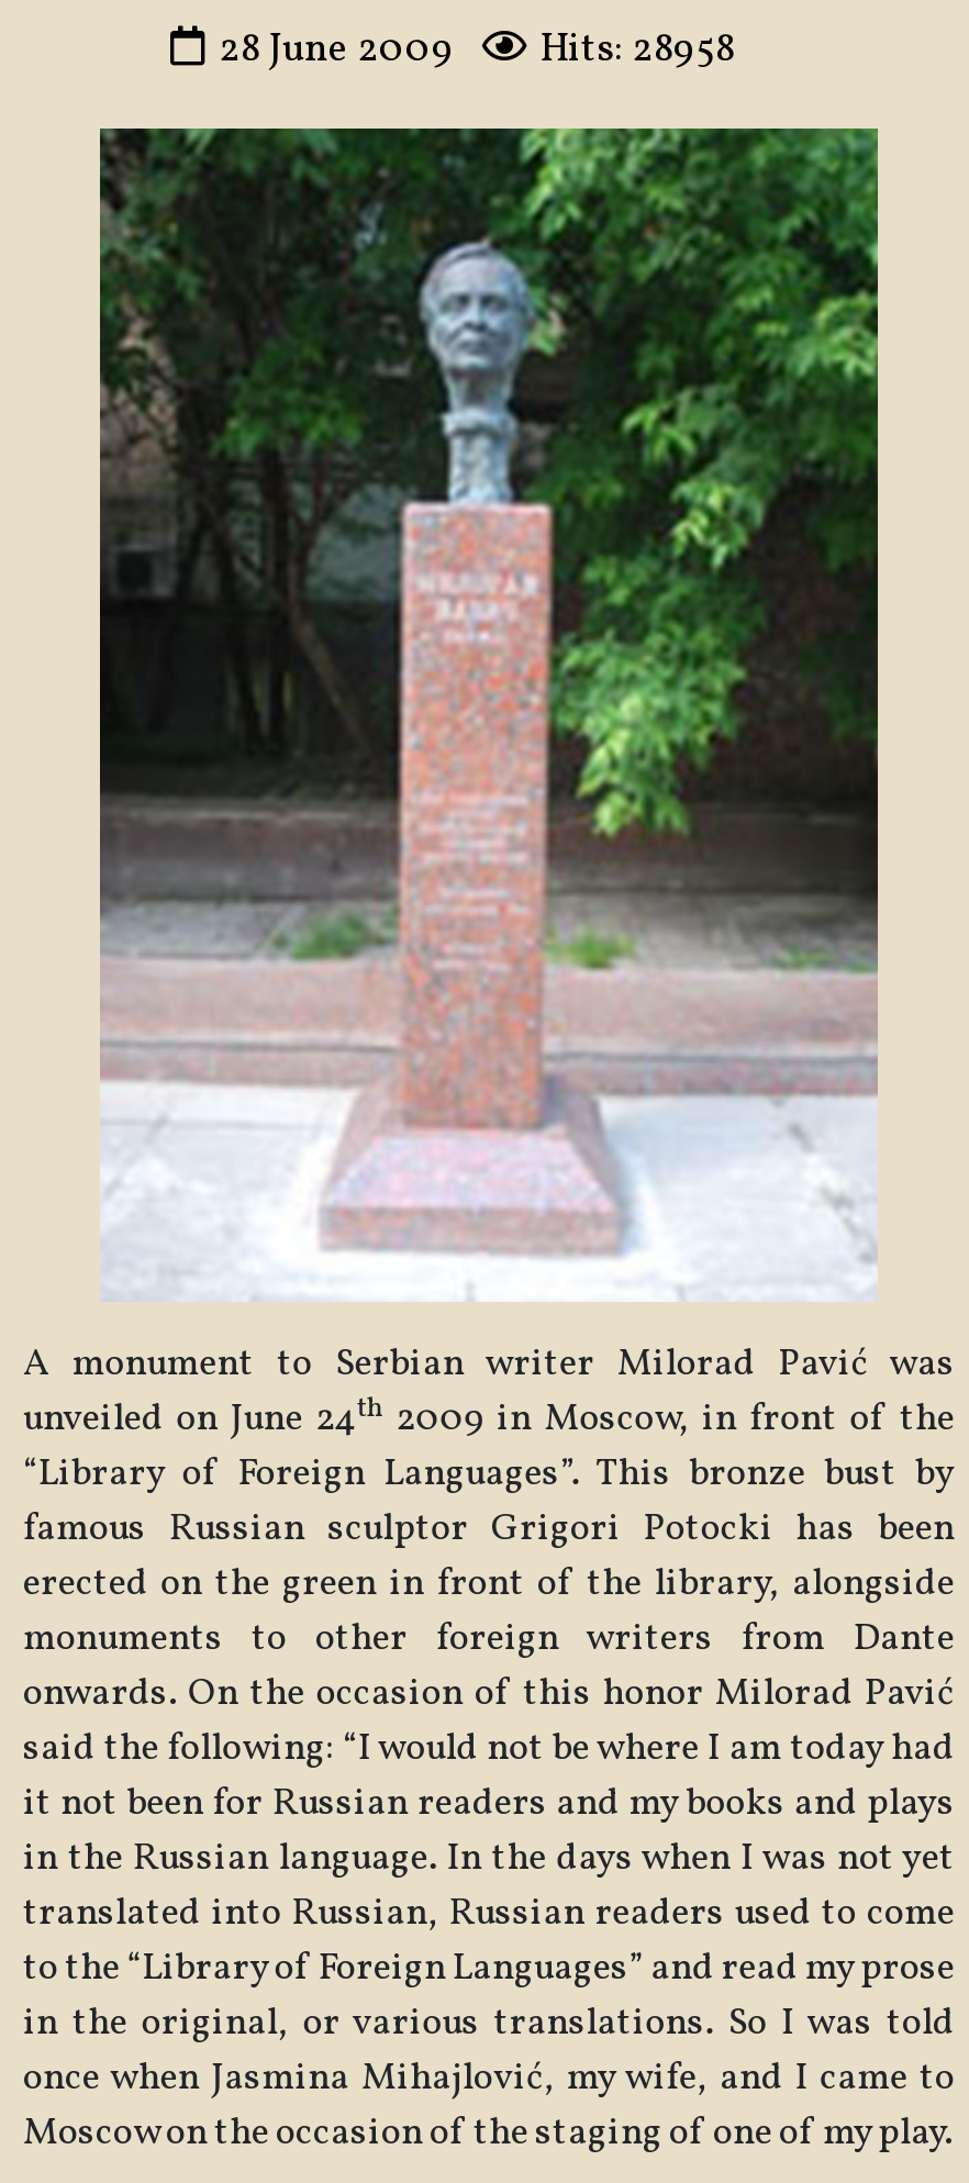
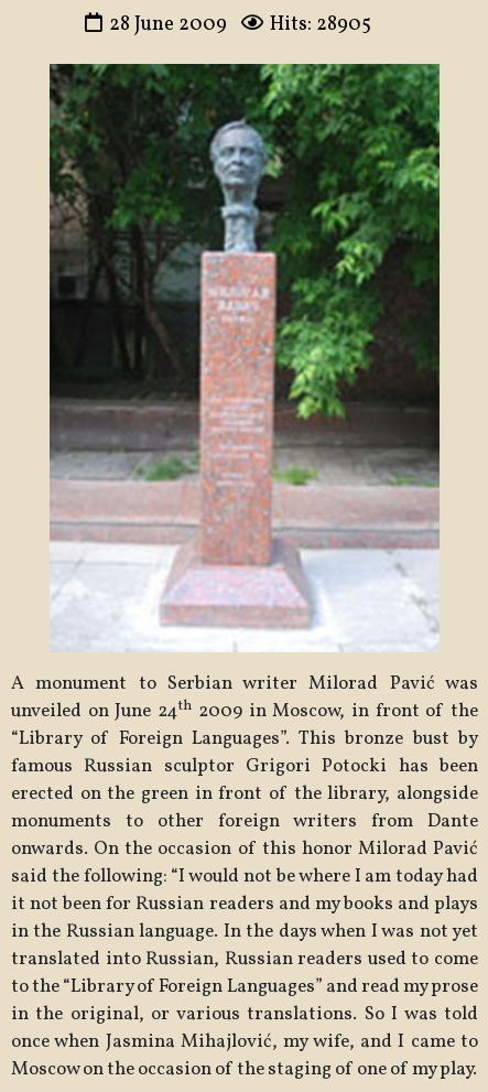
- 28 June 2009 Hits: 28958
+ 28 June 2009 Hits: 28905
